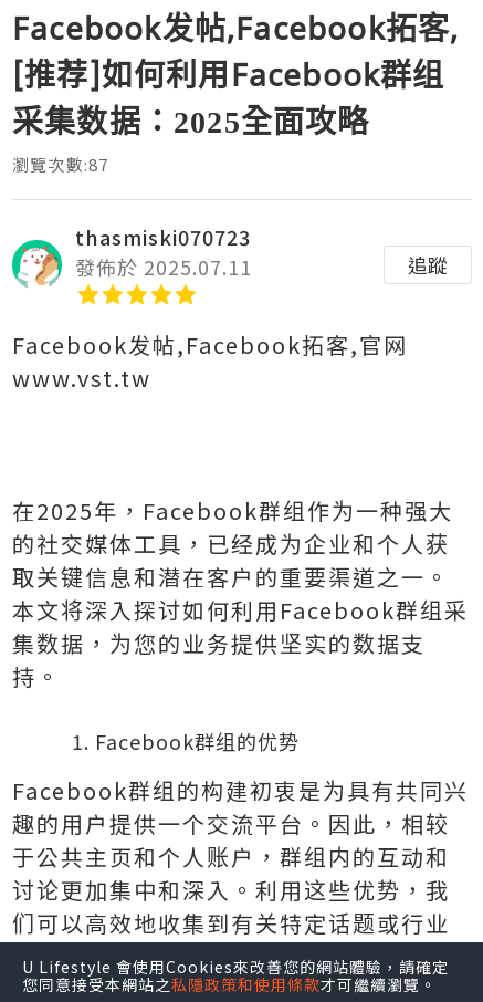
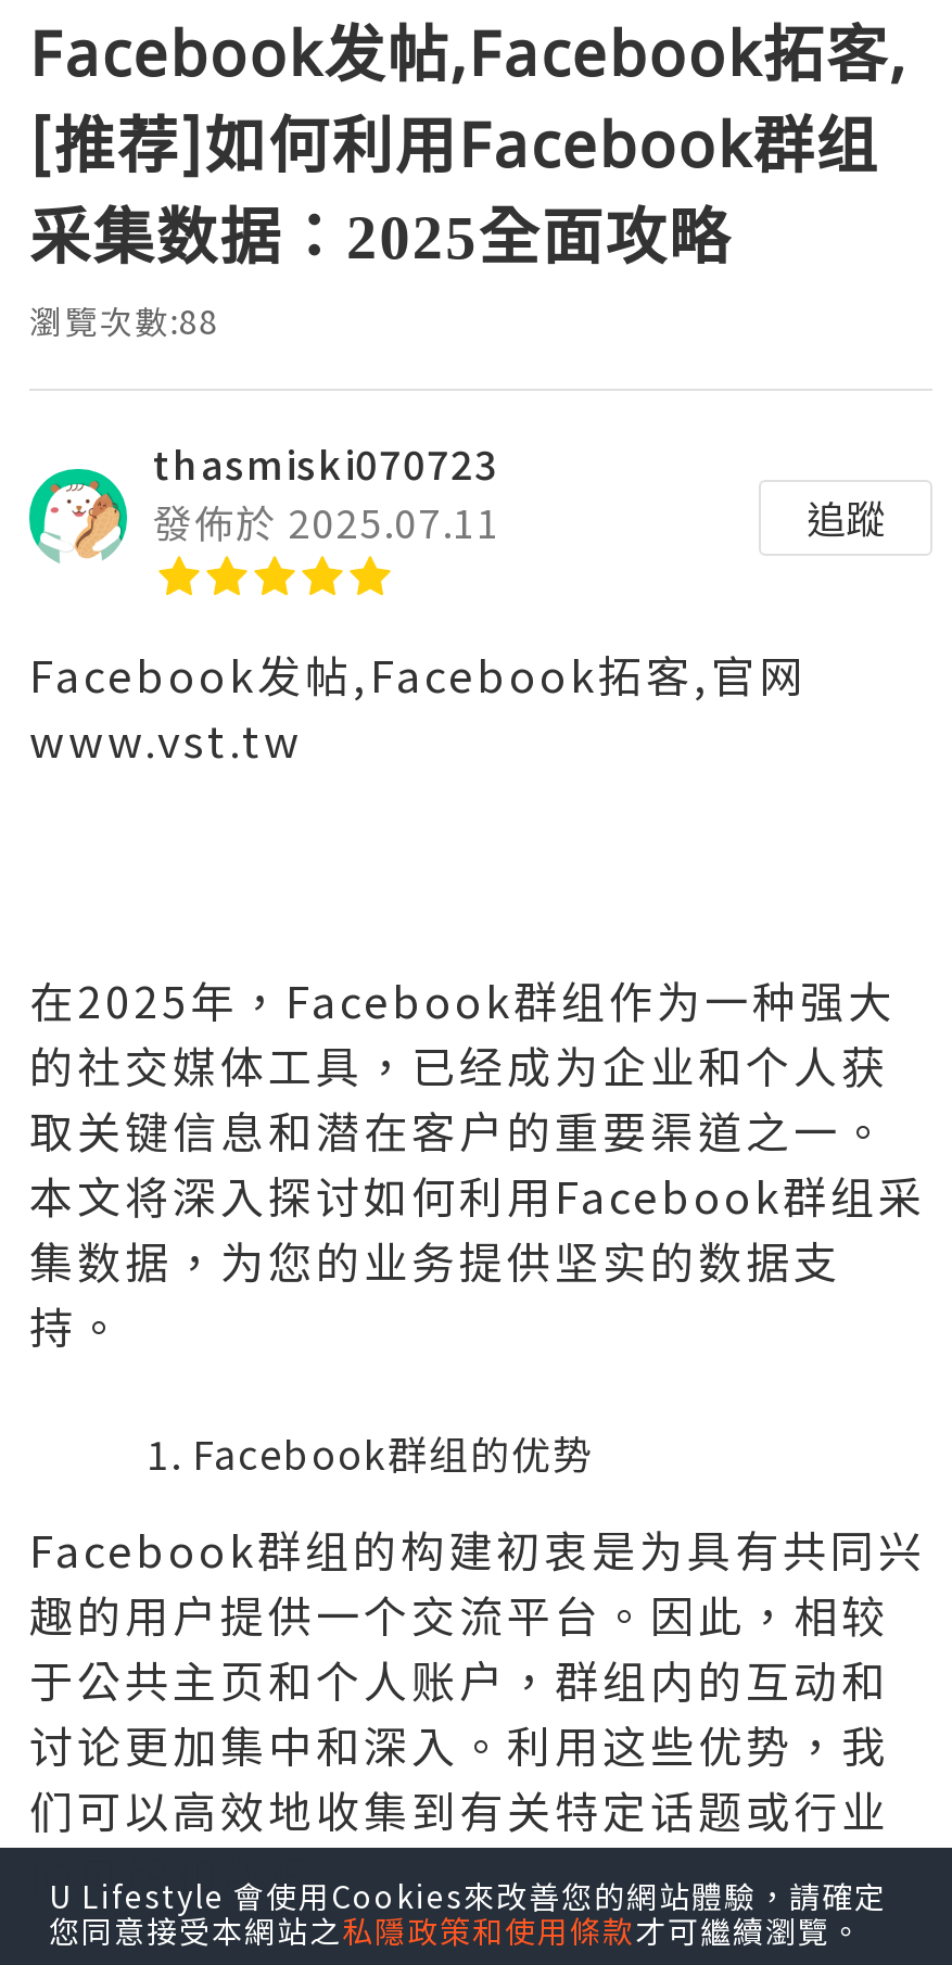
- 瀏覽次數:87
+ 瀏覽次數:88
